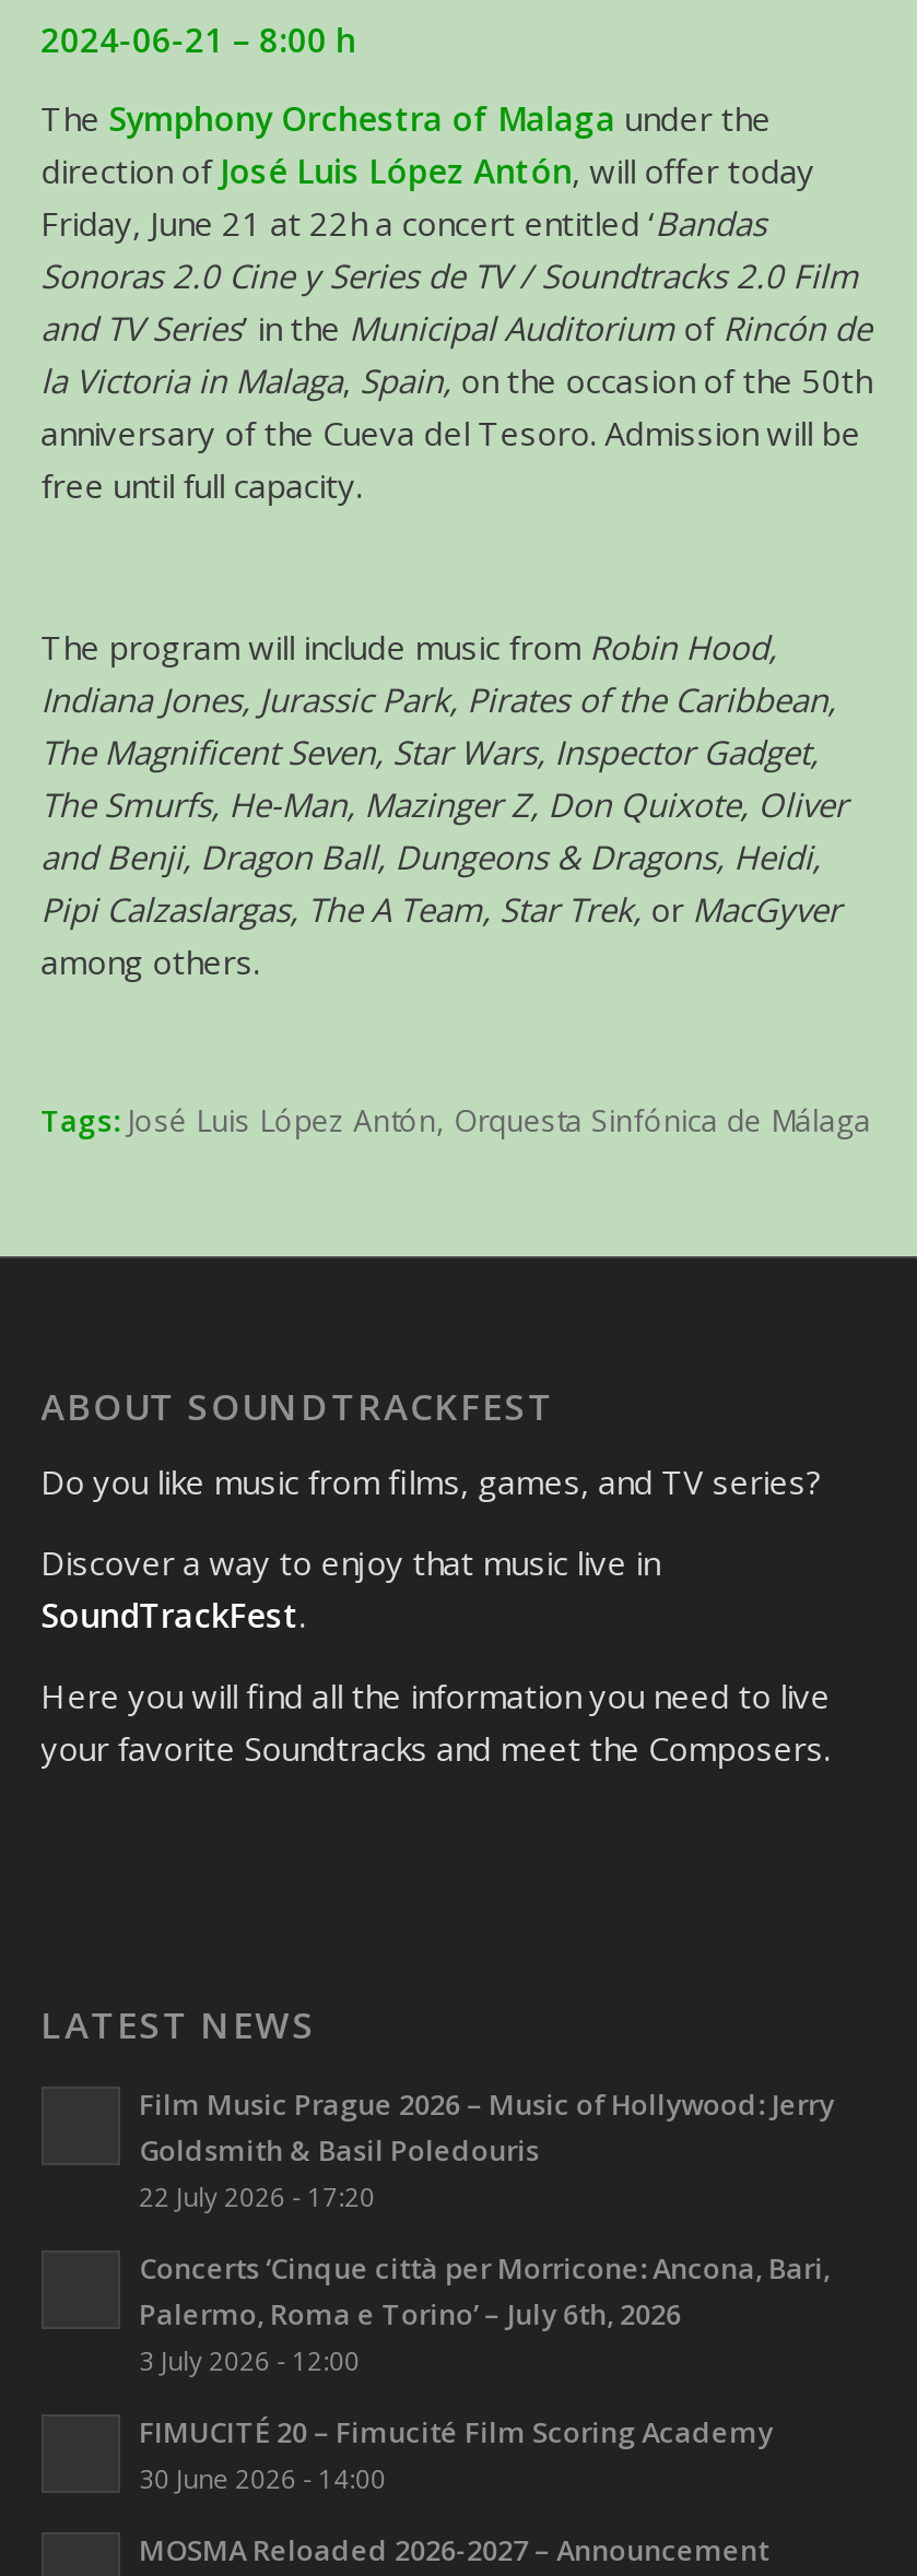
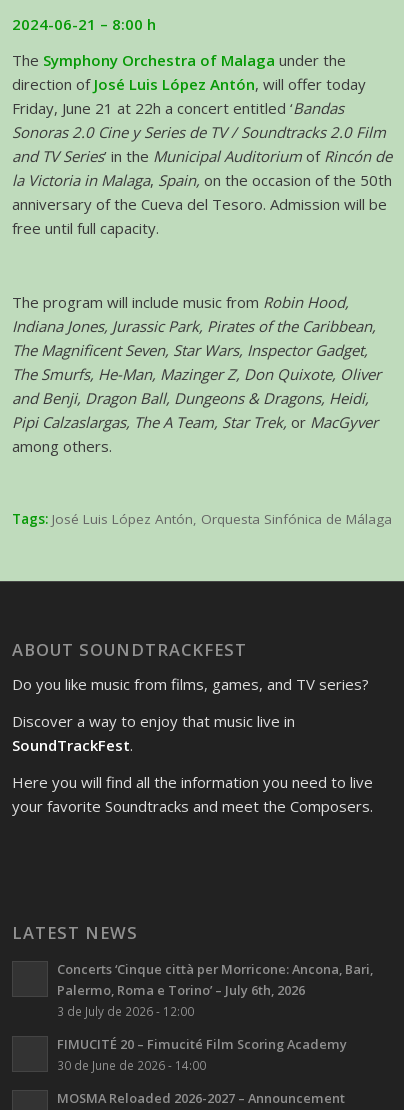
- Film Music Prague 2026 – Music of Hollywood: Jerry
- Goldsmith & Basil Poledouris
- 22 July 2026 - 17:20

- 3 July 2026 - 12:00
+ 3 de July de 2026 - 12:00

- 30 June 2026 - 14:00
+ 30 de June de 2026 - 14:00
